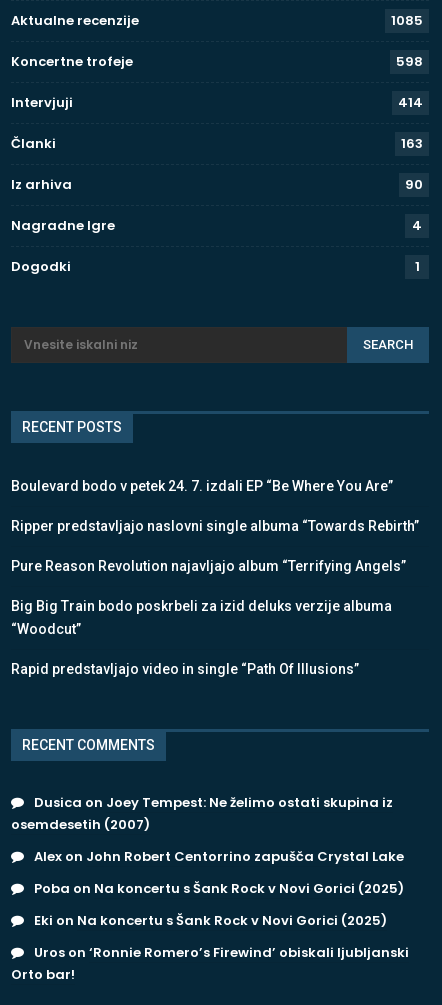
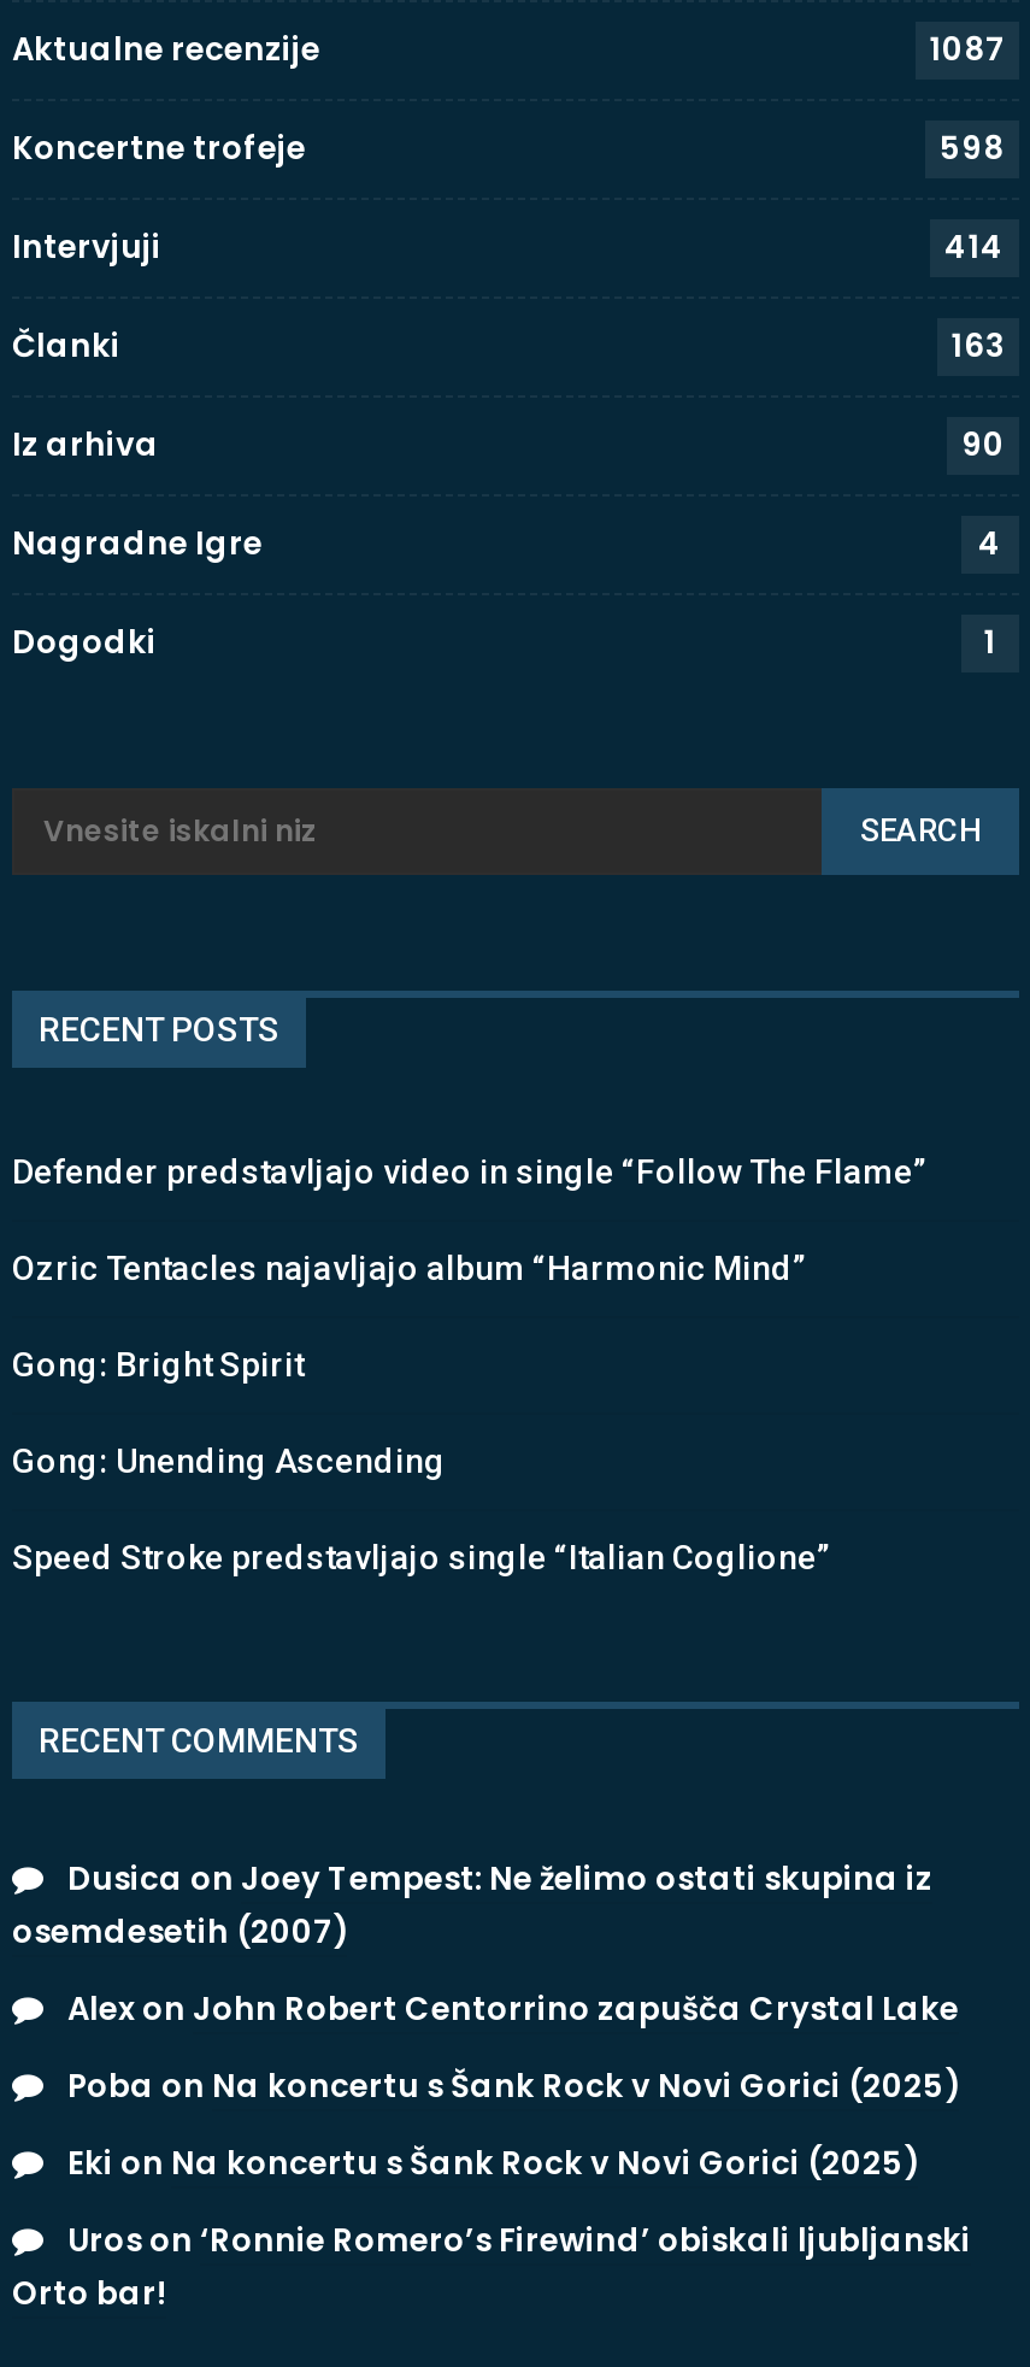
- 1085
+ 1087

- Boulevard bodo v petek 24. 7. izdali EP “Be Where You Are”
+ Defender predstavljajo video in single “Follow The Flame”

- Ripper predstavljajo naslovni single albuma “Towards Rebirth”
+ Ozric Tentacles najavljajo album “Harmonic Mind”

- Pure Reason Revolution najavljajo album “Terrifying Angels”
+ Gong: Bright Spirit

- Big Big Train bodo poskrbeli za izid deluks verzije albuma
- “Woodcut”
+ Gong: Unending Ascending

- Rapid predstavljajo video in single “Path Of Illusions”
+ Speed Stroke predstavljajo single “Italian Coglione”
